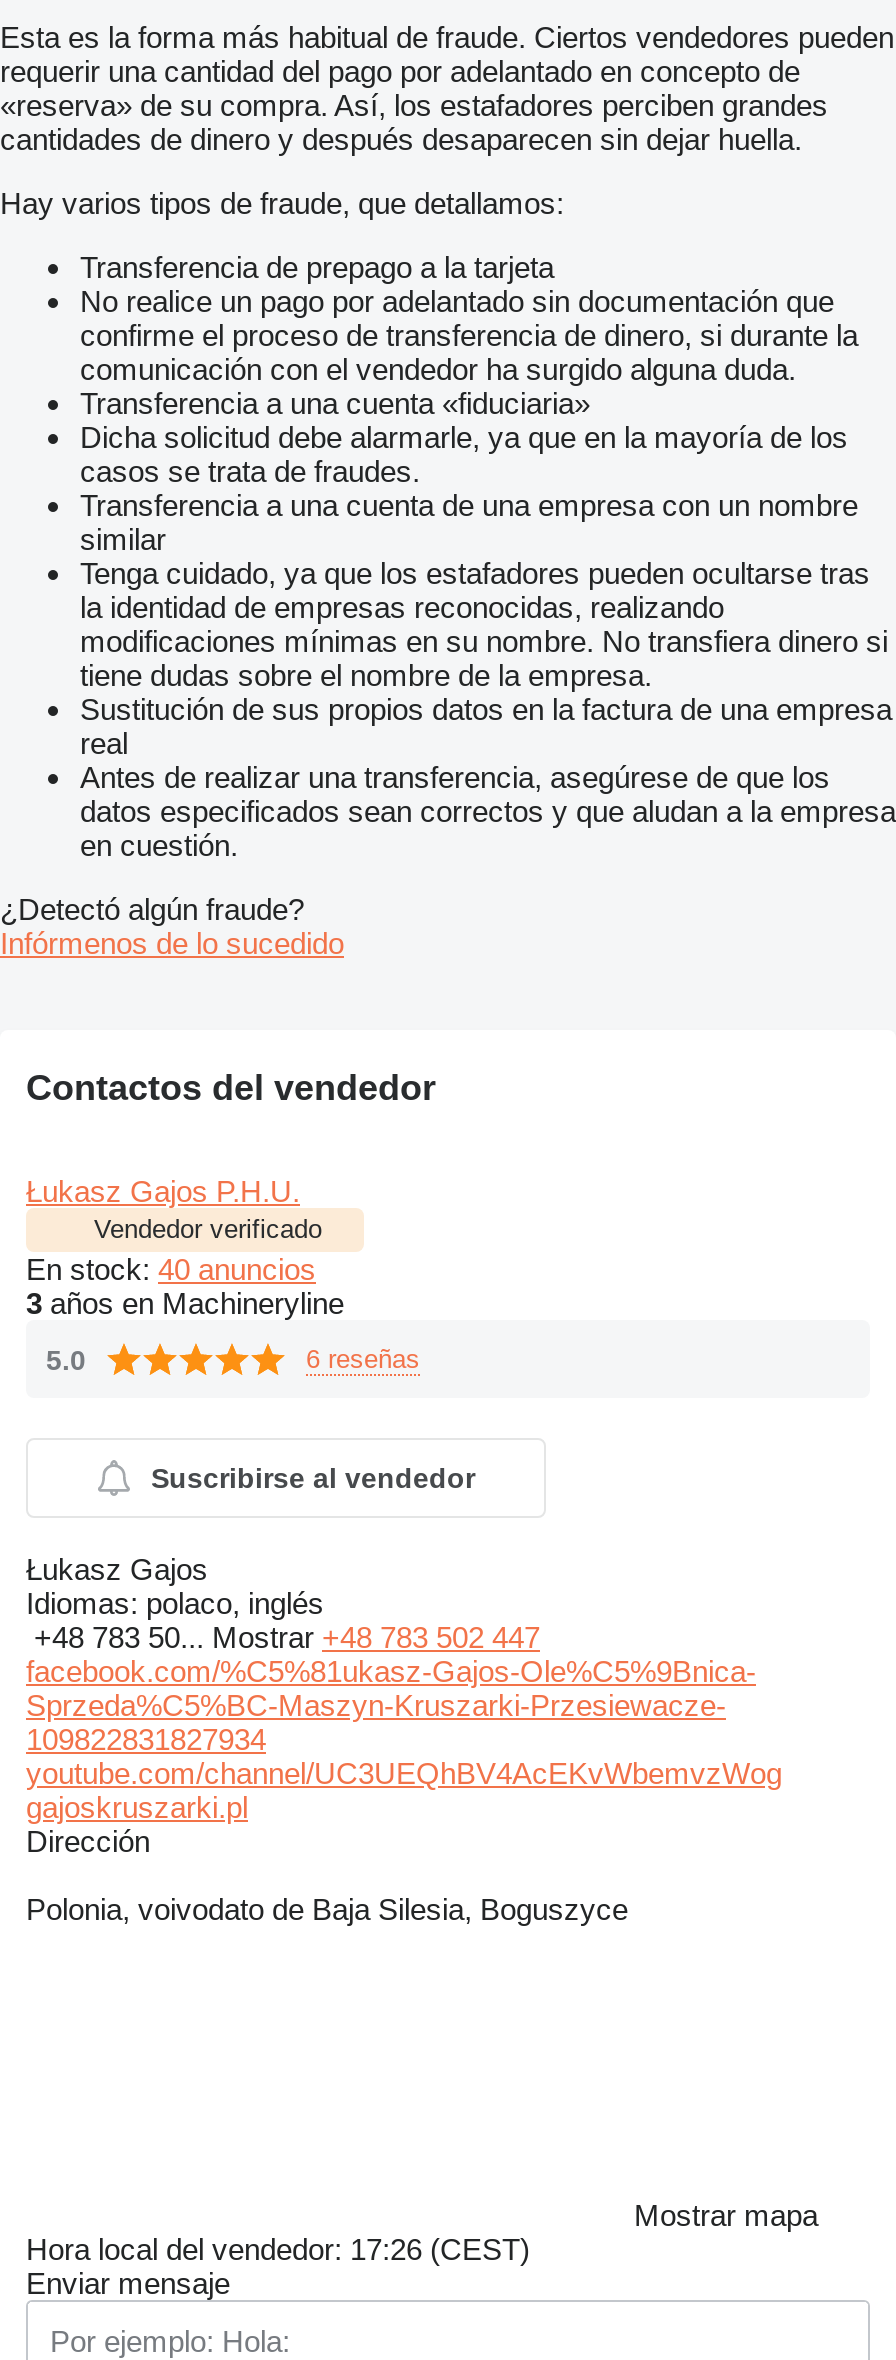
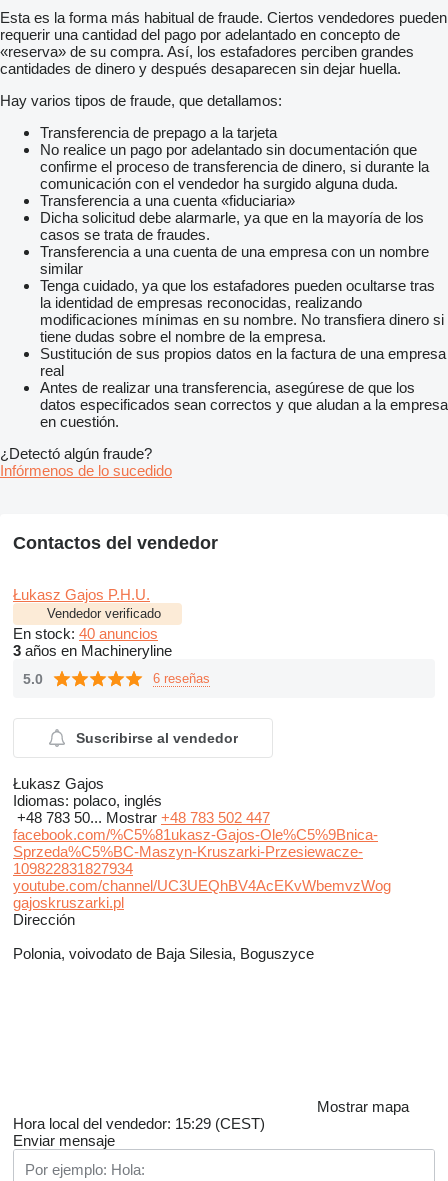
- Hora local del vendedor: 17:26 (CEST)
+ Hora local del vendedor: 15:29 (CEST)
